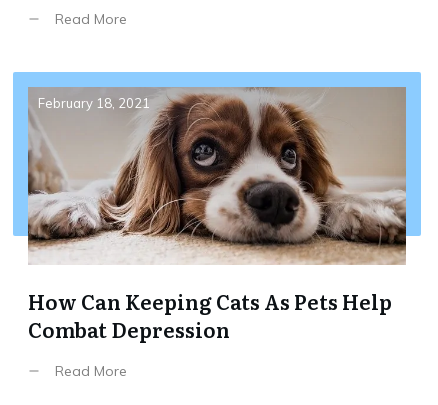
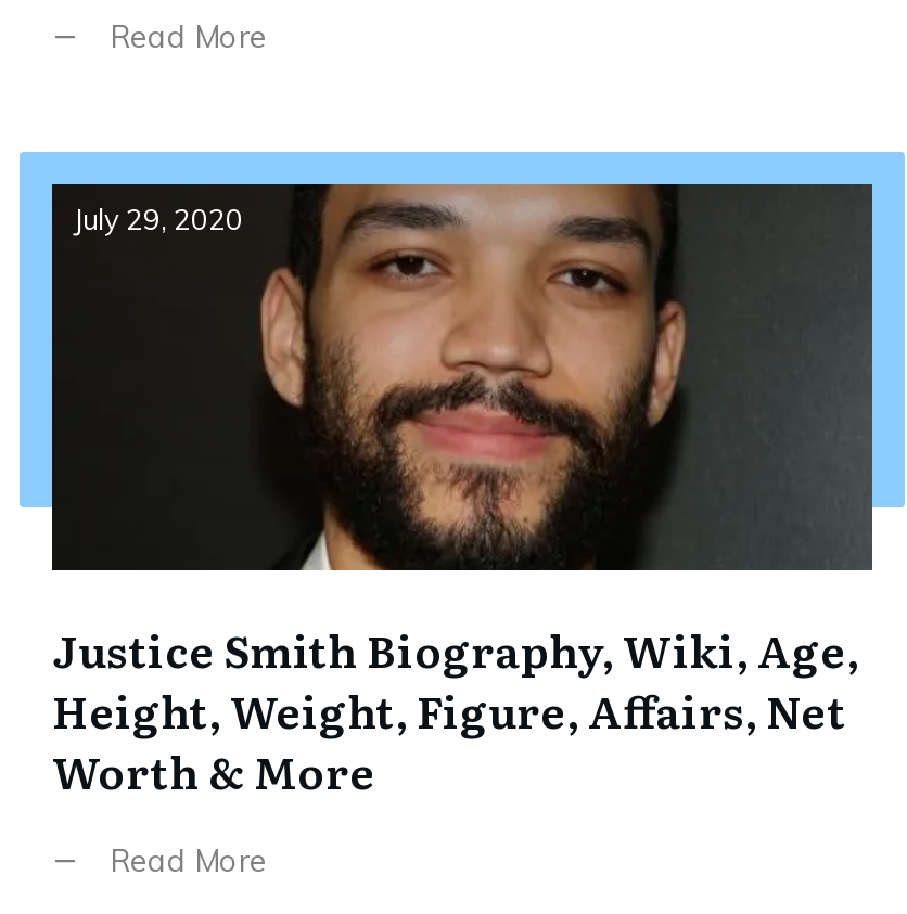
- [image]
- February 18, 2021
+ [image]
+ July 29, 2020

- How Can Keeping Cats As Pets Help
- Combat Depression
+ Justice Smith Biography, Wiki, Age,
+ Height, Weight, Figure, Affairs, Net
+ Worth & More
